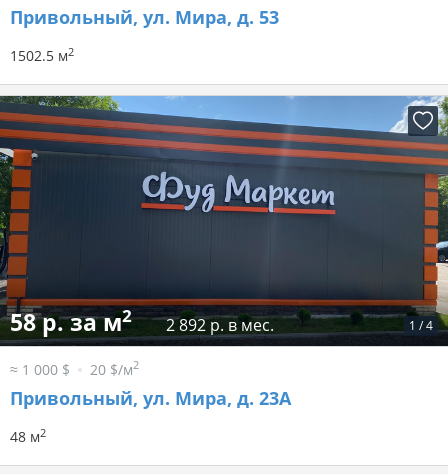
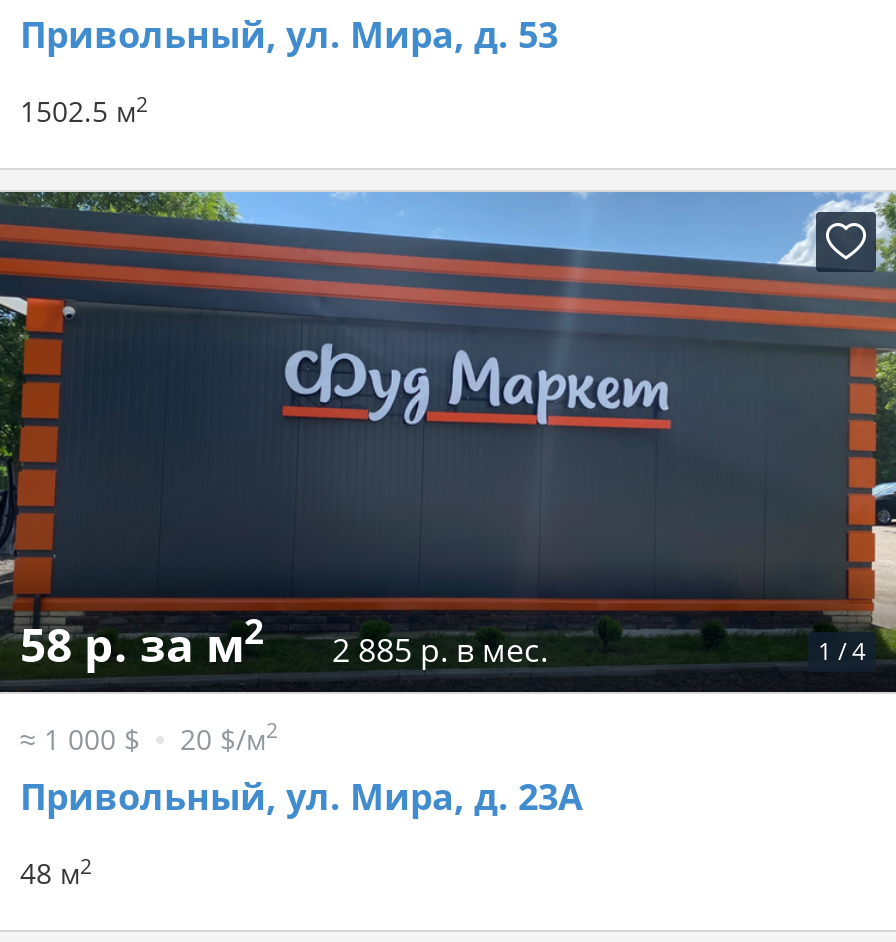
- 58 р. за м2 2 892 р. в мес.
+ 58 р. за м2 2 885 р. в мес.
